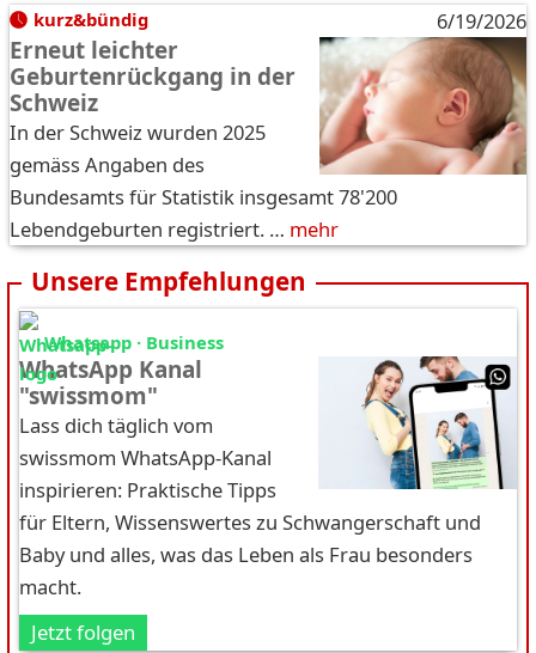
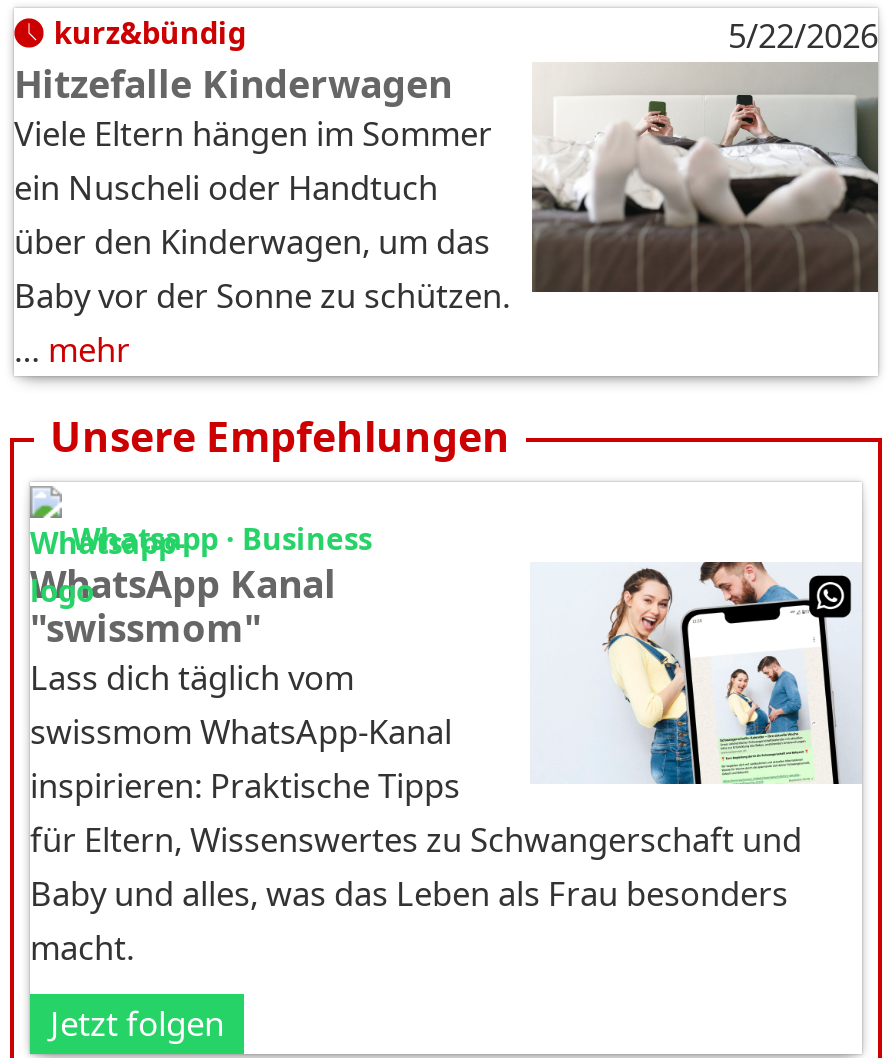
- [image]
- 6/19/2026
- Erneut leichter
- Geburtenrückgang in der
- Schweiz
- In der Schweiz wurden 2025
- gemäss Angaben des
- Bundesamts für Statistik insgesamt 78'200
- Lebendgeburten registriert. … mehr
+ [image]
+ 5/22/2026
+ Hitzefalle Kinderwagen
+ Viele Eltern hängen im Sommer
+ ein Nuscheli oder Handtuch
+ über den Kinderwagen, um das
+ Baby vor der Sonne zu schützen.
+ … mehr
